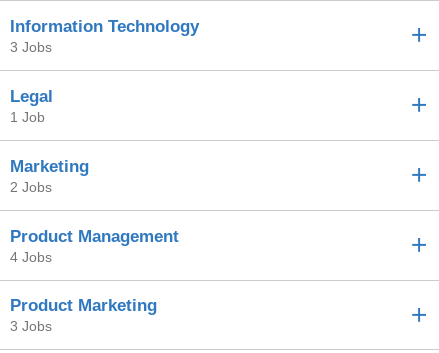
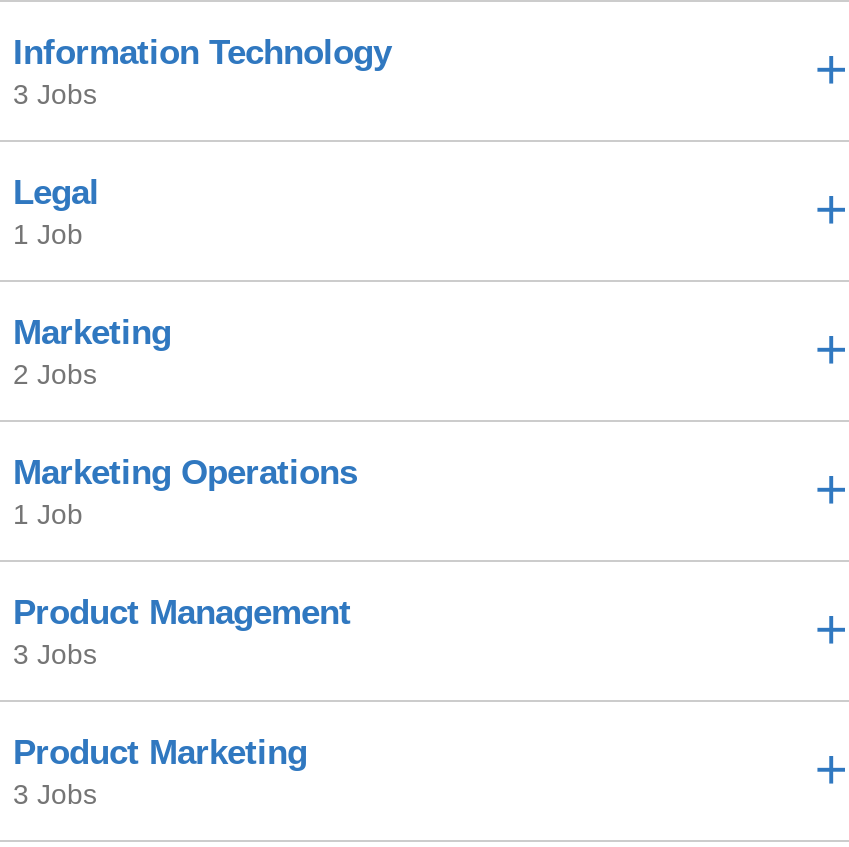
+ Marketing Operations
+ 1 Job

- 4 Jobs
+ 3 Jobs
